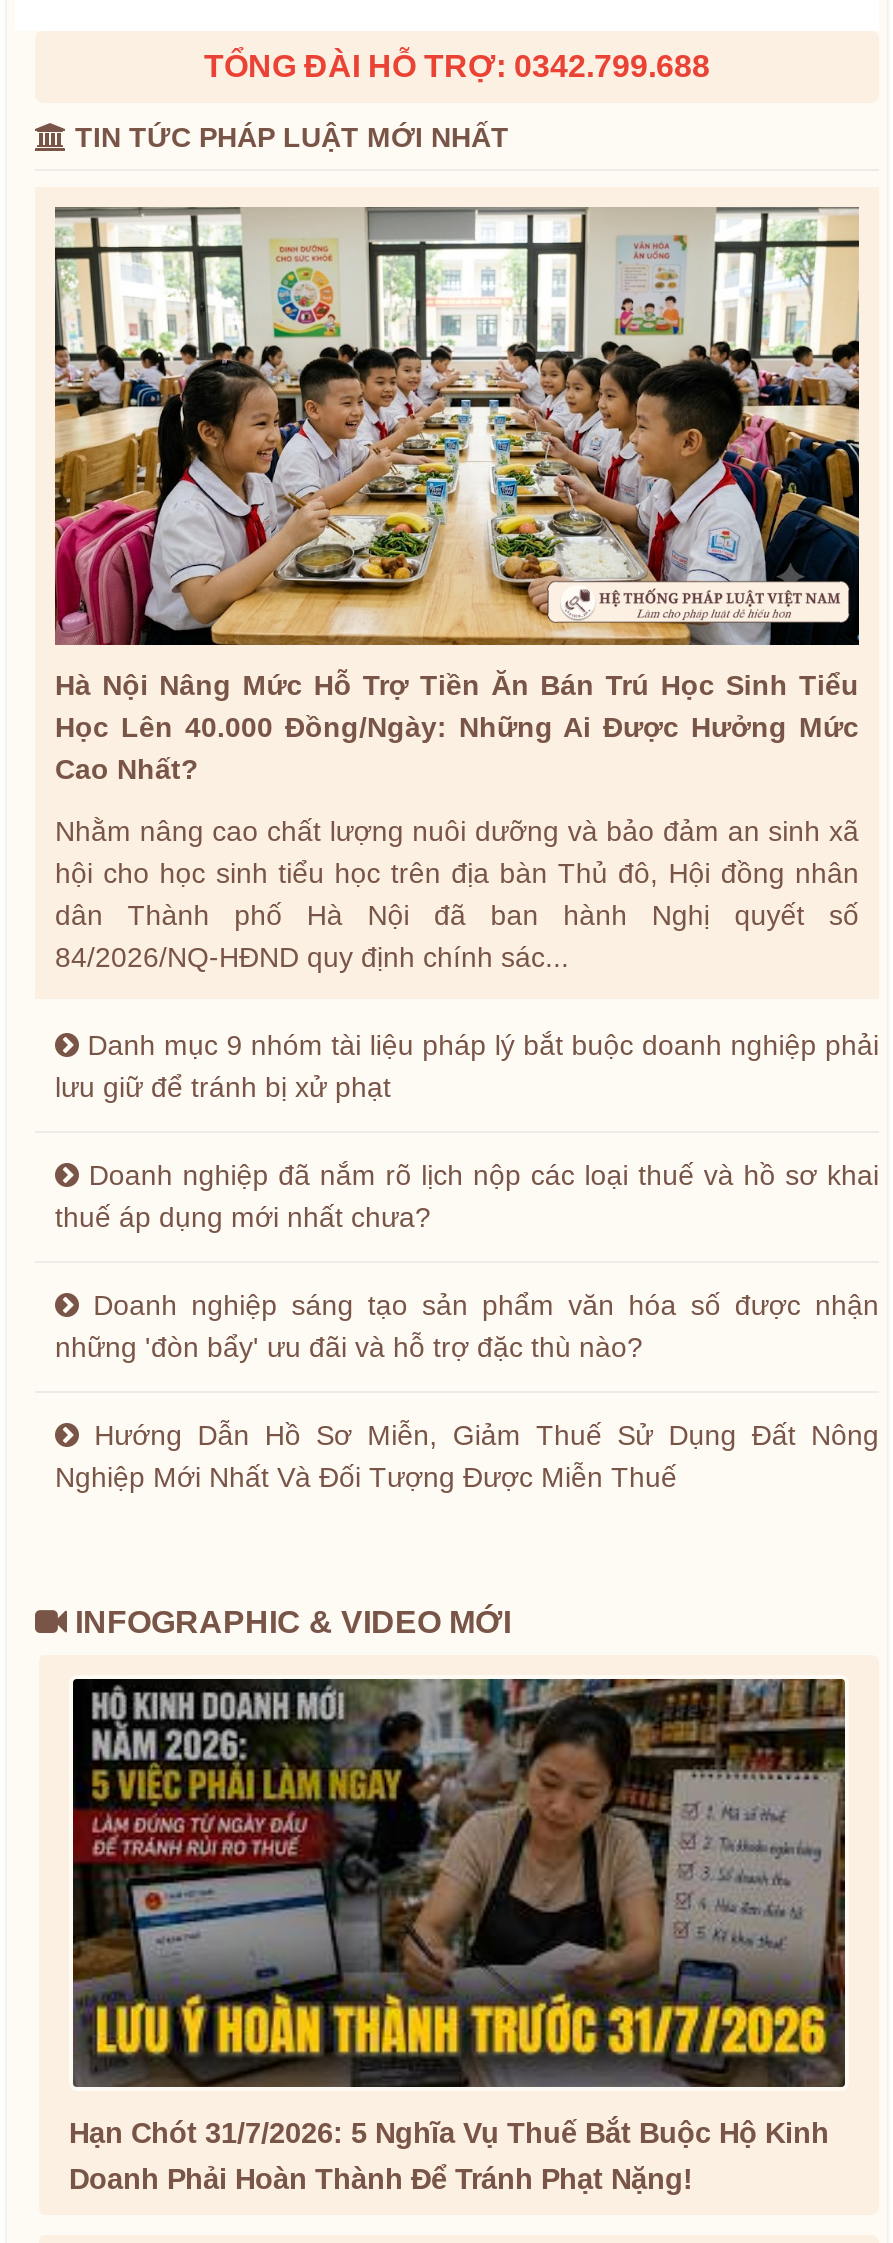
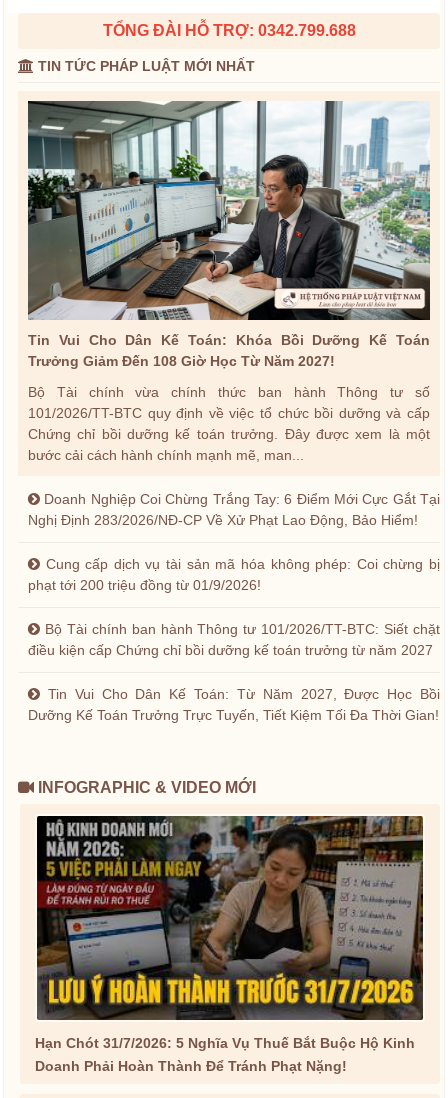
- [image]
- Hà Nội Nâng Mức Hỗ Trợ Tiền Ăn Bán Trú Học Sinh Tiểu
- Học Lên 40.000 Đồng/Ngày: Những Ai Được Hưởng Mức
- Cao Nhất?
+ [image]
+ Tin Vui Cho Dân Kế Toán: Khóa Bồi Dưỡng Kế Toán
+ Trưởng Giảm Đến 108 Giờ Học Từ Năm 2027!

- Nhằm nâng cao chất lượng nuôi dưỡng và bảo đảm an sinh xã
- hội cho học sinh tiểu học trên địa bàn Thủ đô, Hội đồng nhân
- dân Thành phố Hà Nội đã ban hành Nghị quyết số
- 84/2026/NQ-HĐND quy định chính sác...
+ Bộ Tài chính vừa chính thức ban hành Thông tư số
+ 101/2026/TT-BTC quy định về việc tổ chức bồi dưỡng và cấp
+ Chứng chỉ bồi dưỡng kế toán trưởng. Đây được xem là một
+ bước cải cách hành chính mạnh mẽ, man...

- Danh mục 9 nhóm tài liệu pháp lý bắt buộc doanh nghiệp phải
- lưu giữ để tránh bị xử phạt
+ Doanh Nghiệp Coi Chừng Trắng Tay: 6 Điểm Mới Cực Gắt Tại
+ Nghị Định 283/2026/NĐ-CP Về Xử Phạt Lao Động, Bảo Hiểm!

- Doanh nghiệp đã nắm rõ lịch nộp các loại thuế và hồ sơ khai
- thuế áp dụng mới nhất chưa?
+ Cung cấp dịch vụ tài sản mã hóa không phép: Coi chừng bị
+ phạt tới 200 triệu đồng từ 01/9/2026!

- Doanh nghiệp sáng tạo sản phẩm văn hóa số được nhận
- những 'đòn bẩy' ưu đãi và hỗ trợ đặc thù nào?
+ Bộ Tài chính ban hành Thông tư 101/2026/TT-BTC: Siết chặt
+ điều kiện cấp Chứng chỉ bồi dưỡng kế toán trưởng từ năm 2027

- Hướng Dẫn Hồ Sơ Miễn, Giảm Thuế Sử Dụng Đất Nông
- Nghiệp Mới Nhất Và Đối Tượng Được Miễn Thuế
+ Tin Vui Cho Dân Kế Toán: Từ Năm 2027, Được Học Bồi
+ Dưỡng Kế Toán Trưởng Trực Tuyến, Tiết Kiệm Tối Đa Thời Gian!
